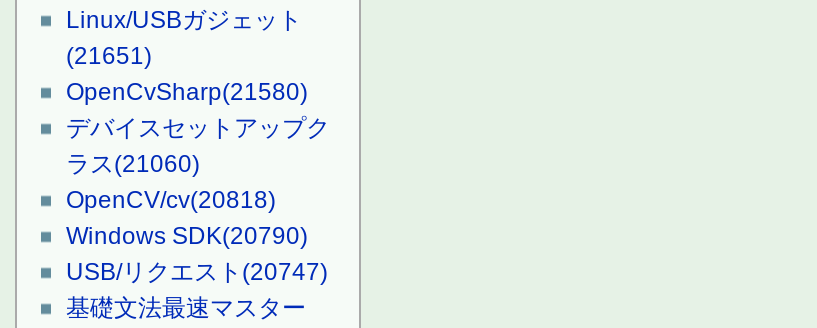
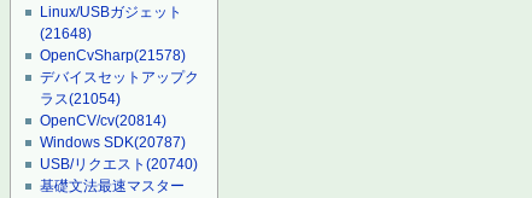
- (21651)
+ (21648)

- OpenCvSharp(21580)
+ OpenCvSharp(21578)

- ラス(21060)
+ ラス(21054)

- OpenCV/cv(20818)
+ OpenCV/cv(20814)

- Windows SDK(20790)
+ Windows SDK(20787)

- USB/リクエスト(20747)
+ USB/リクエスト(20740)
